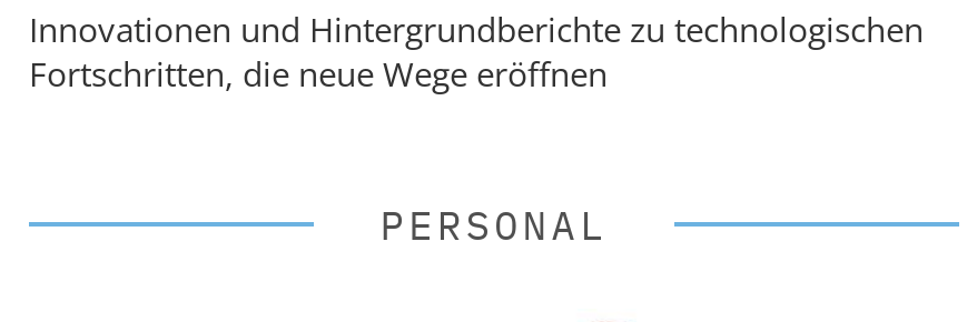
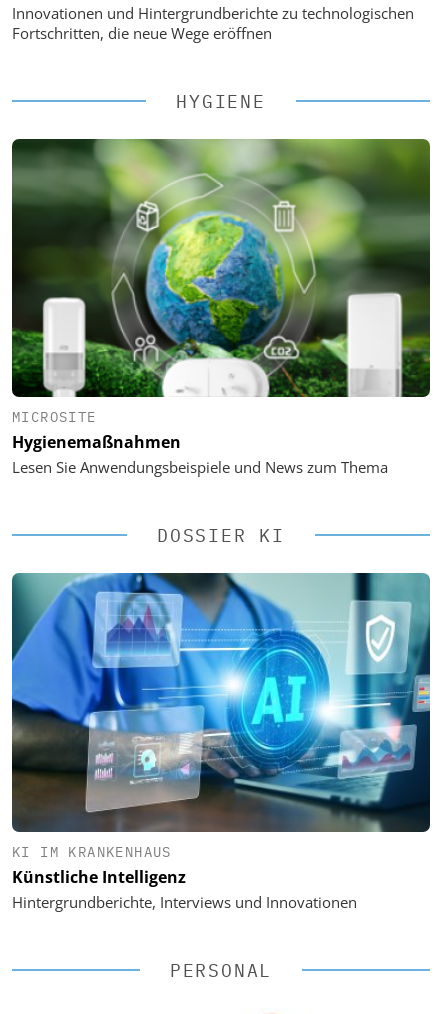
+ [image]
+ MICROSITE
+ Hygienemaßnahmen
+ Lesen Sie Anwendungsbeispiele und News zum Thema
+ DOSSIER KI

+ [image]
+ KI IM KRANKENHAUS
+ Künstliche Intelligenz
+ Hintergrundberichte, Interviews und Innovationen

+ HYGIENE
